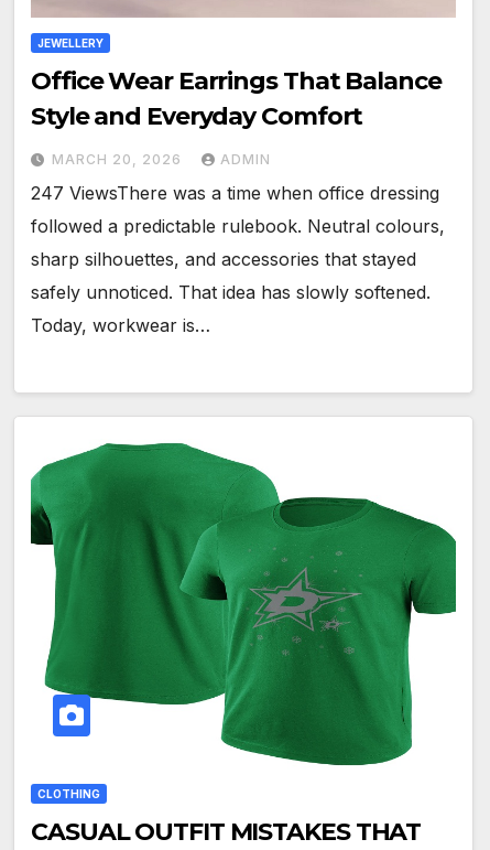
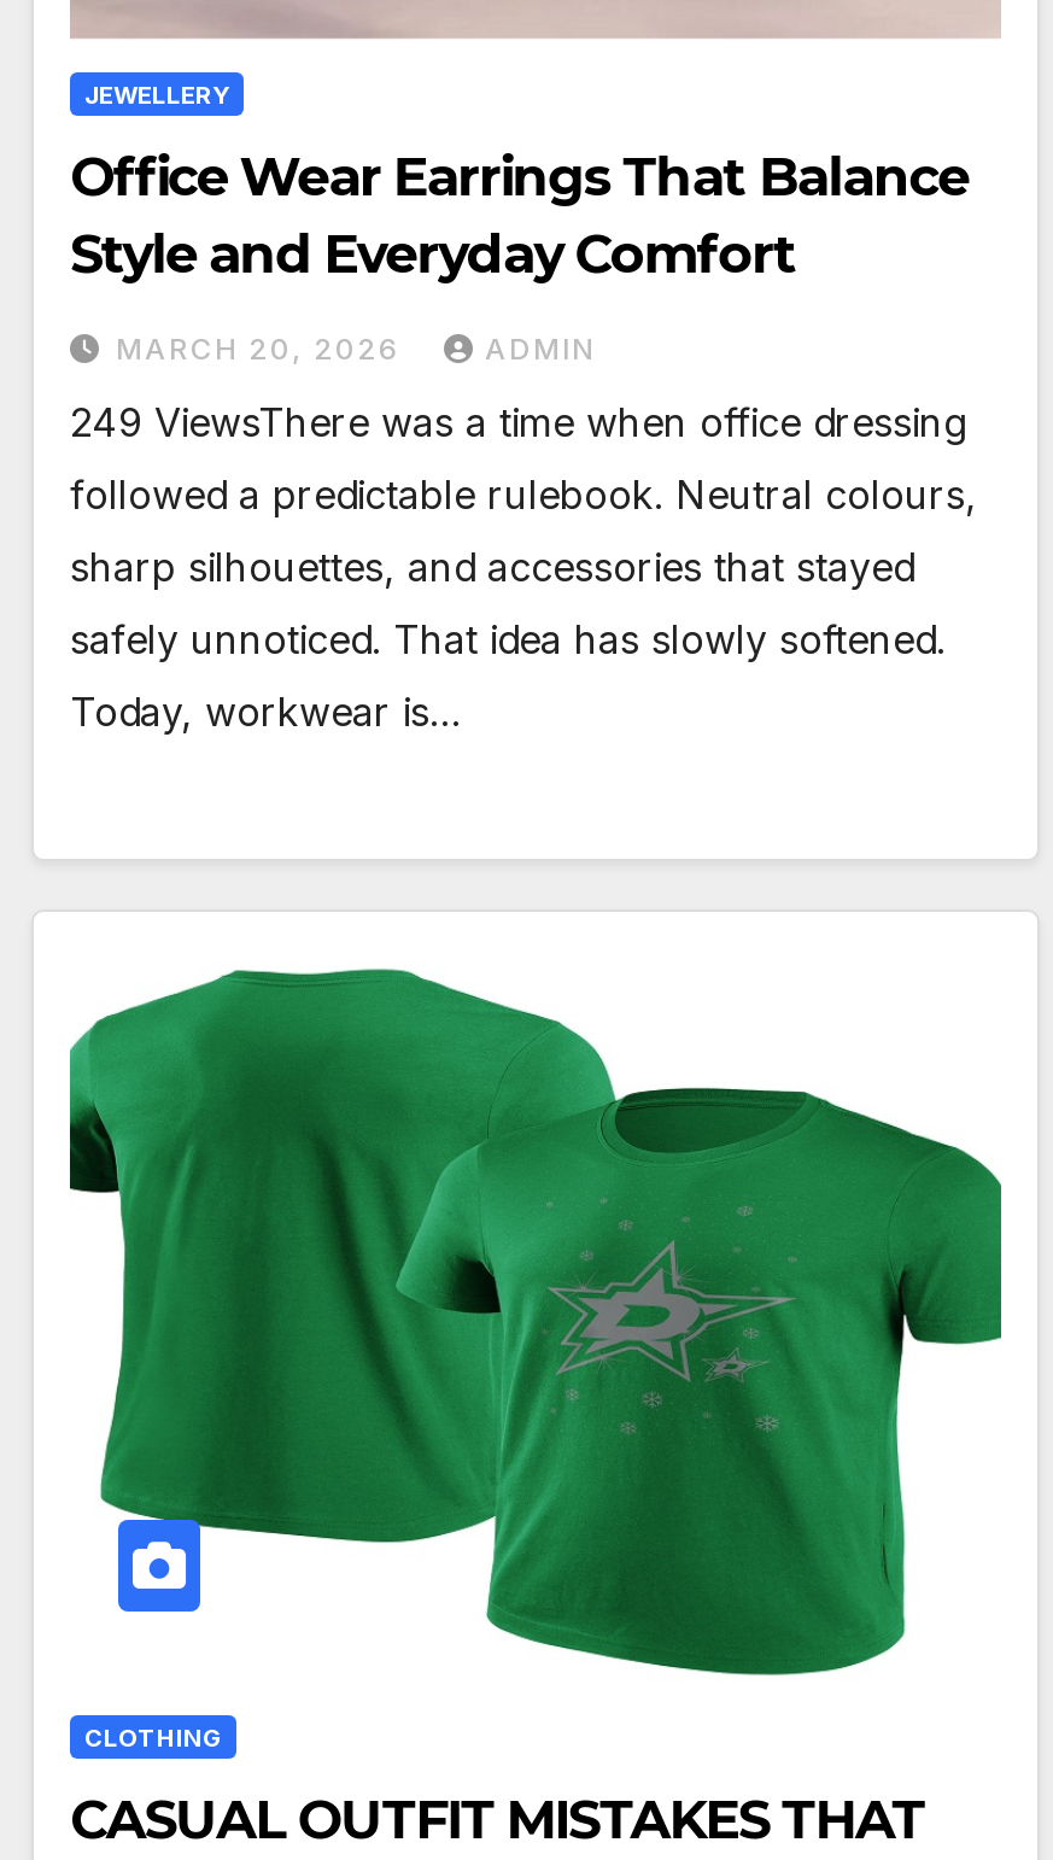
- 247 ViewsThere was a time when office dressing
+ 249 ViewsThere was a time when office dressing
